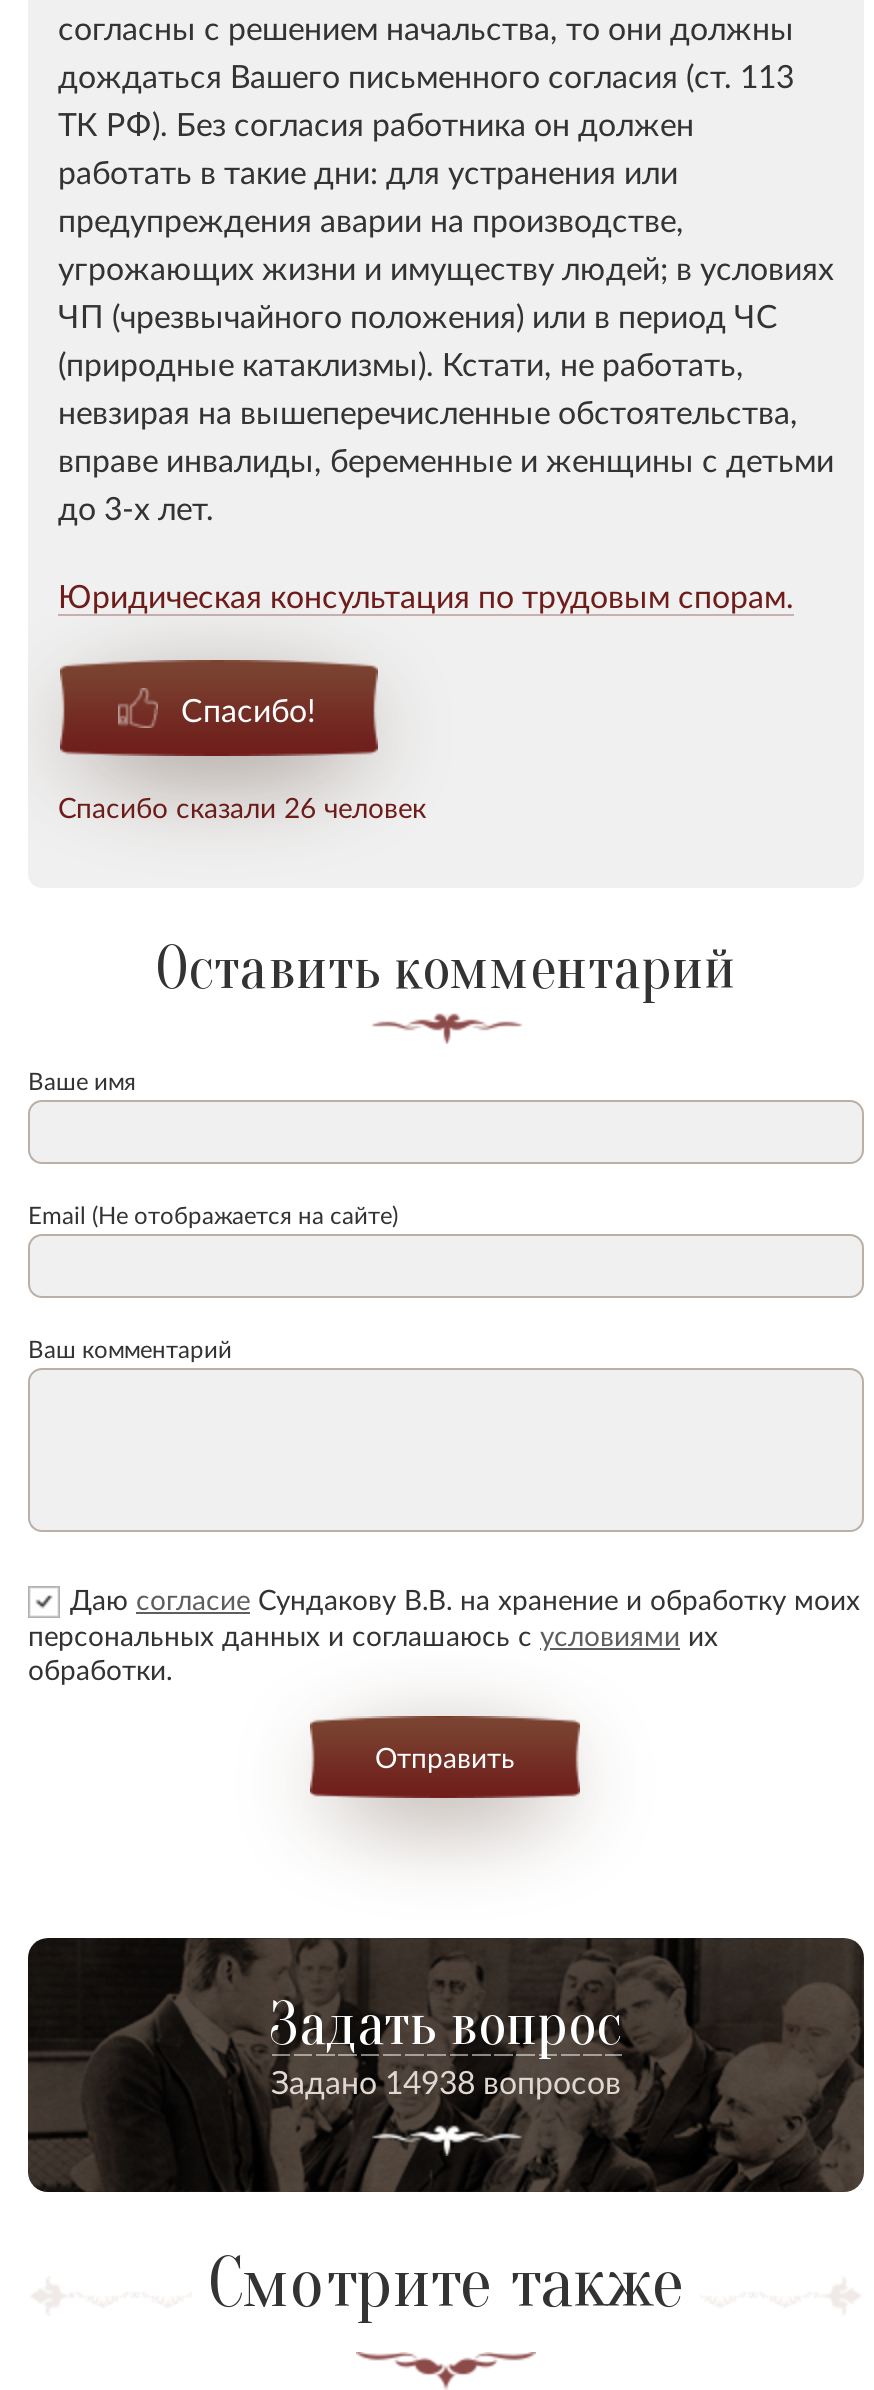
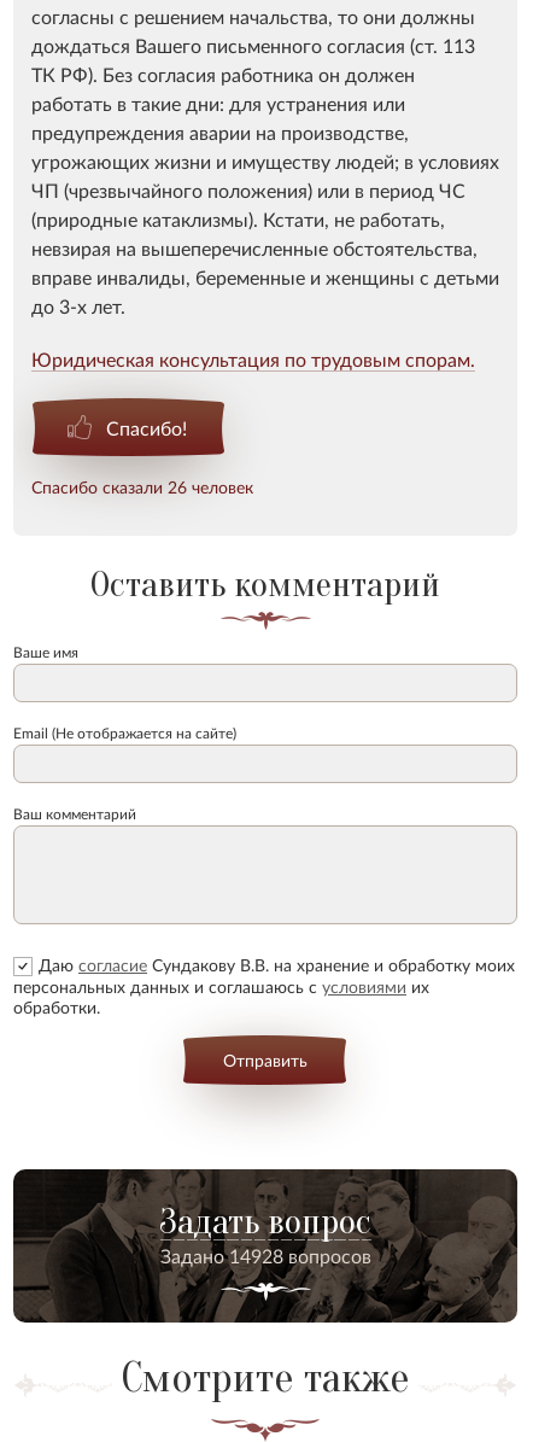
- Задано 14938 вопросов
+ Задано 14928 вопросов
